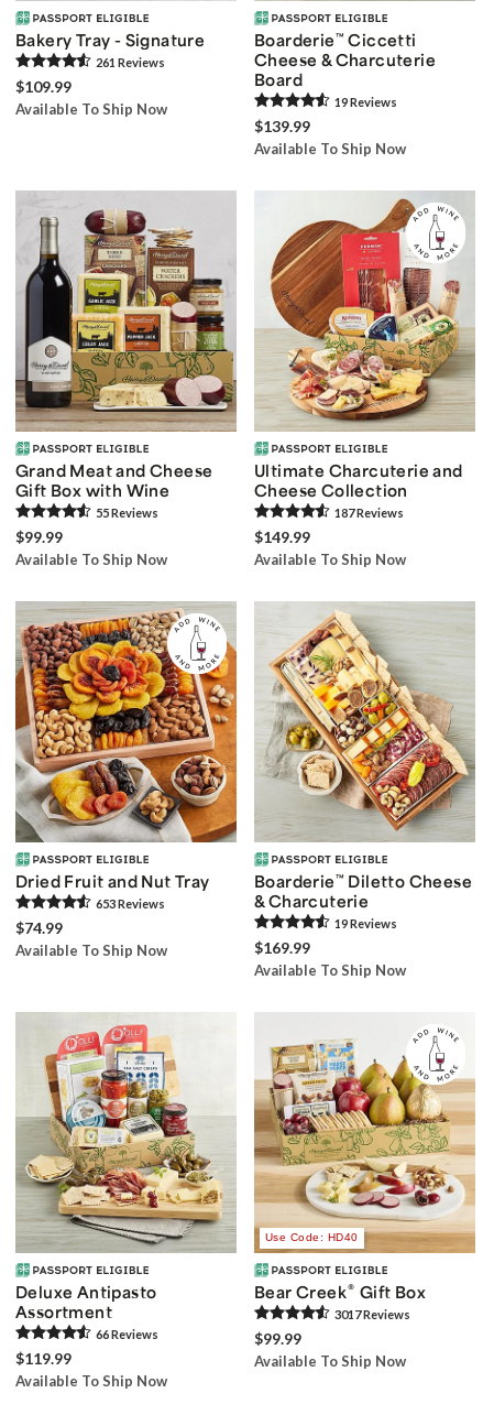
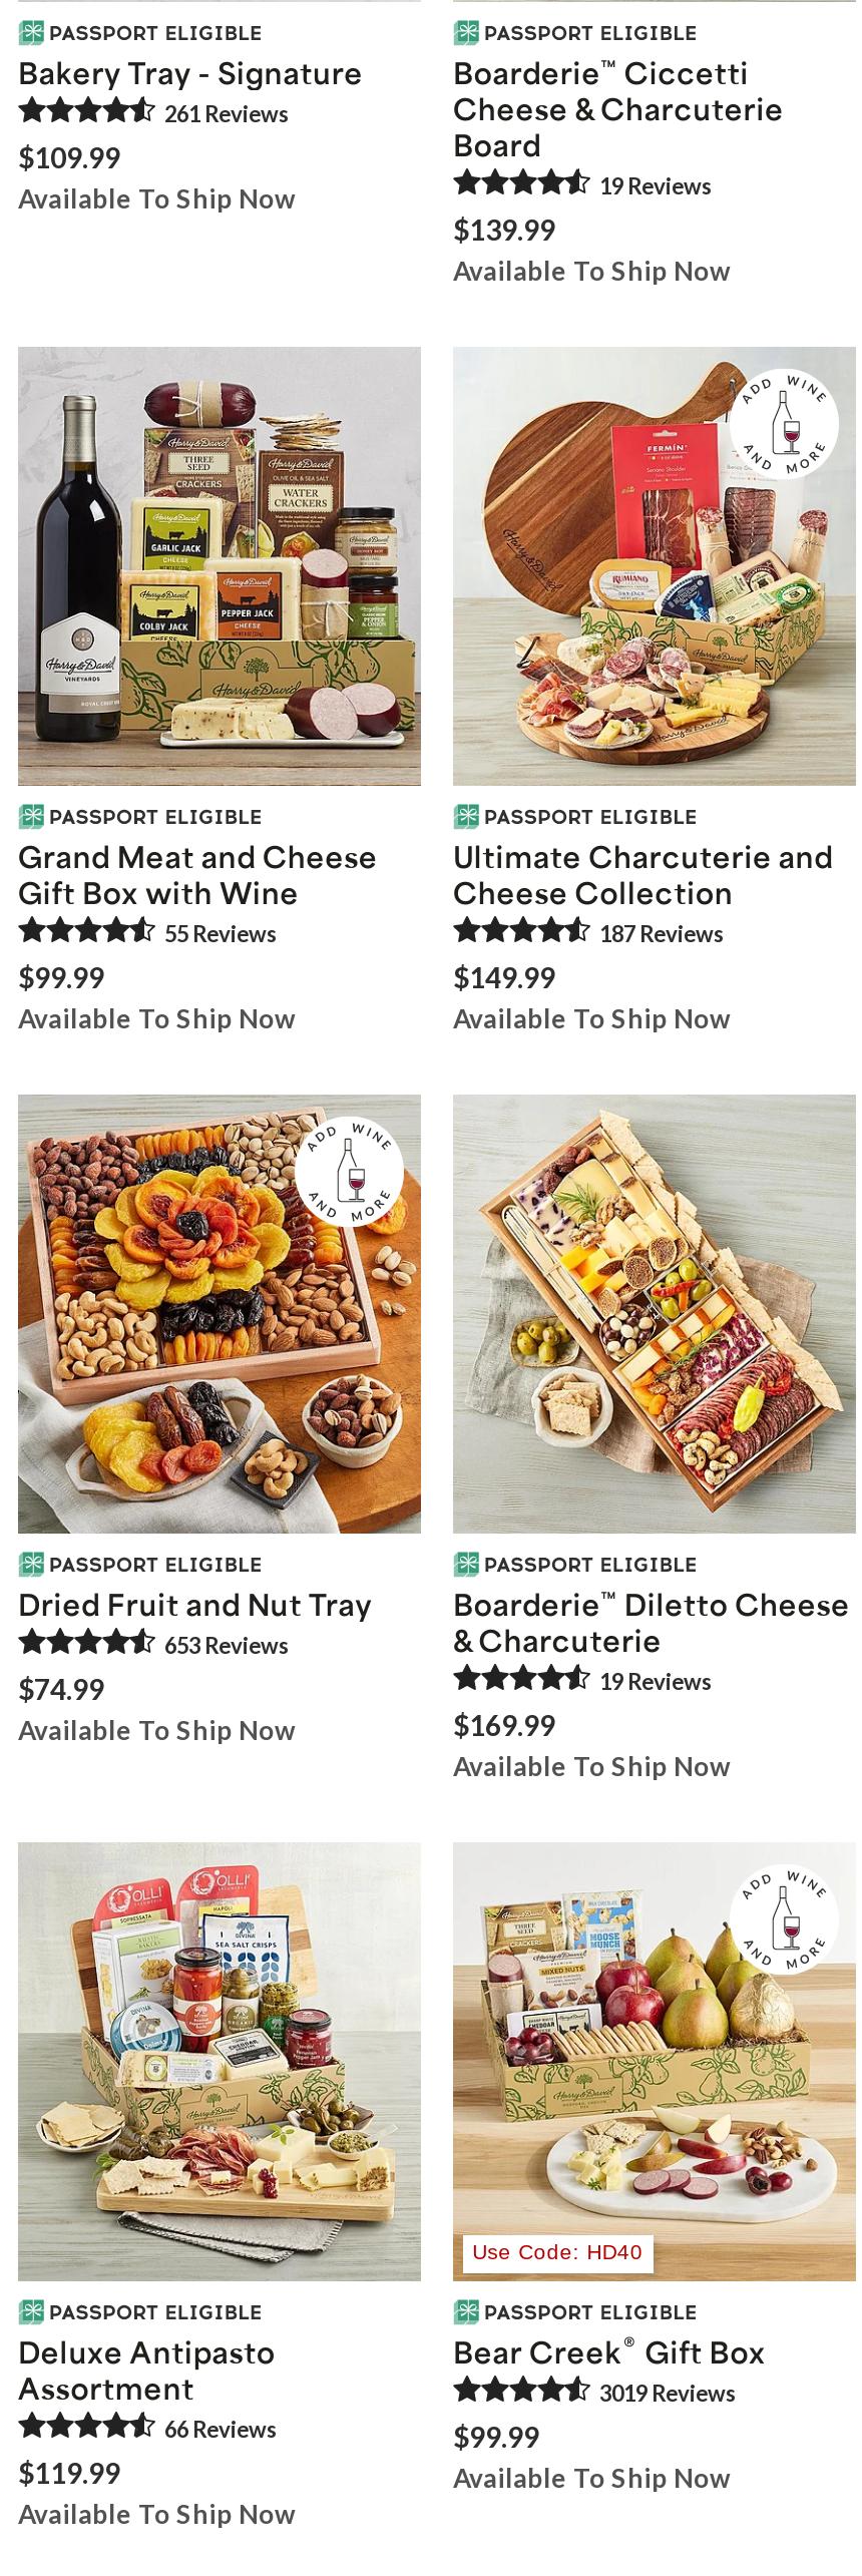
- 3017 Reviews
+ 3019 Reviews
